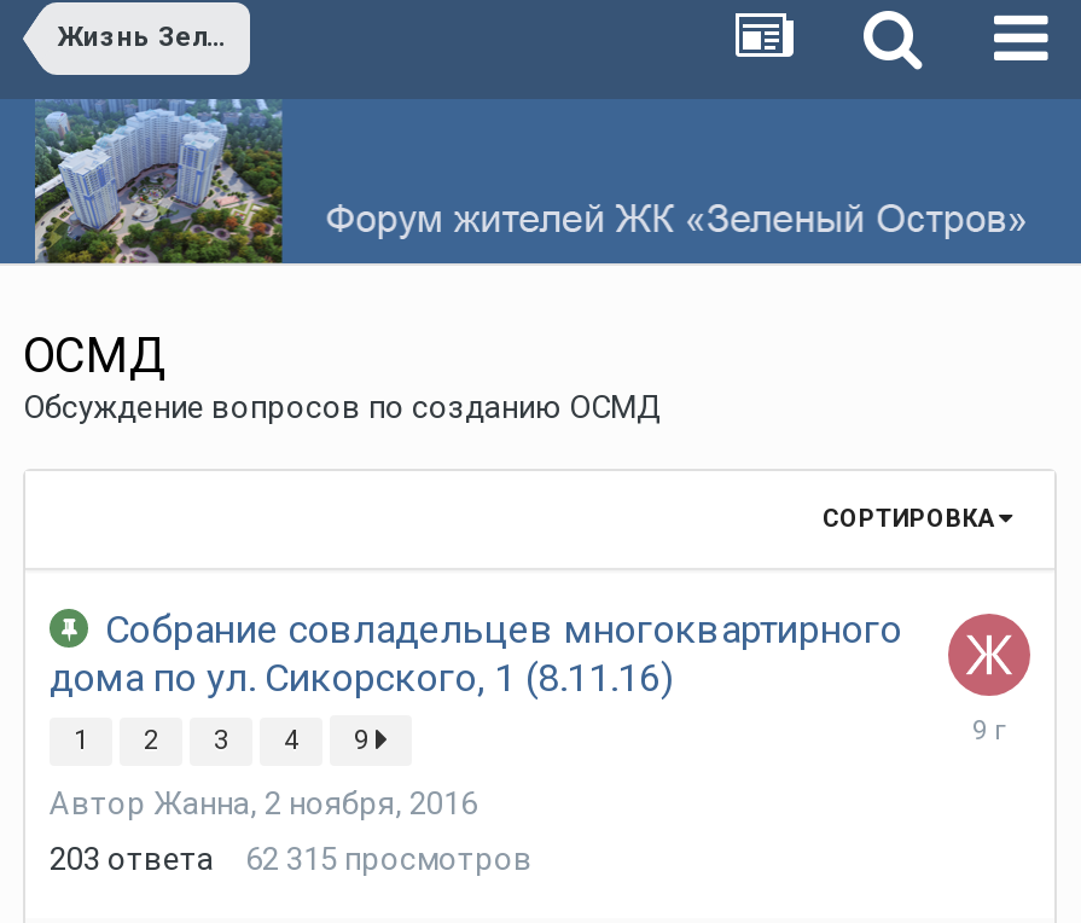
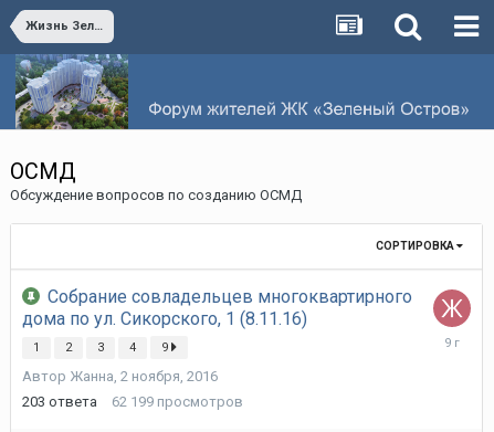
- 203 ответа 62 315 просмотров
+ 203 ответа 62 199 просмотров
